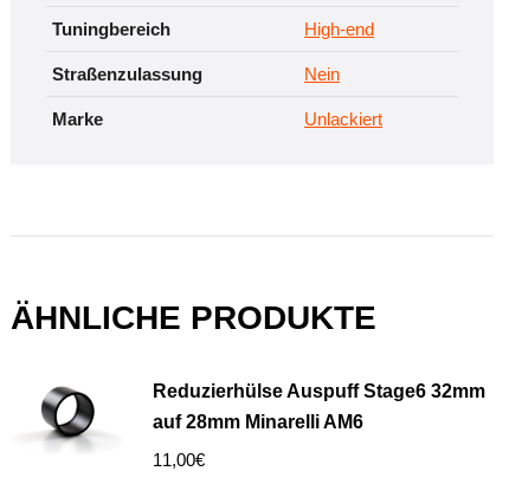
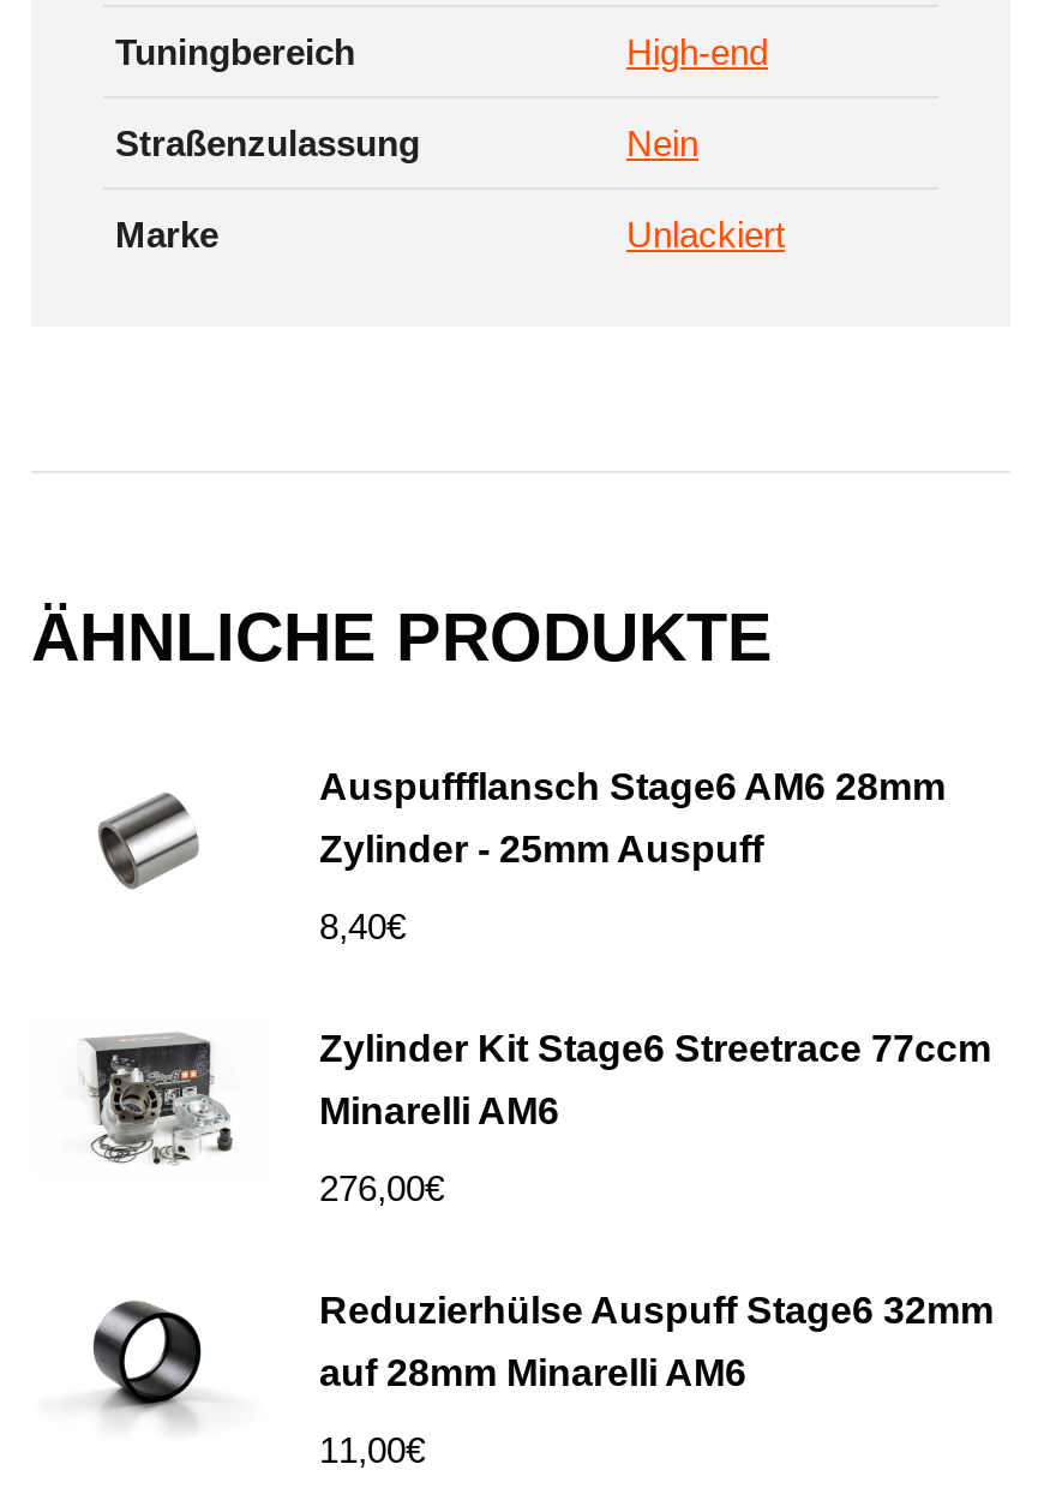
+ [image]
+ Auspuffflansch Stage6 AM6 28mm
+ Zylinder - 25mm Auspuff
+ 8,40€
+ Zylinder Kit Stage6 Streetrace 77ccm
+ Minarelli AM6
+ 276,00€

+ [image]
